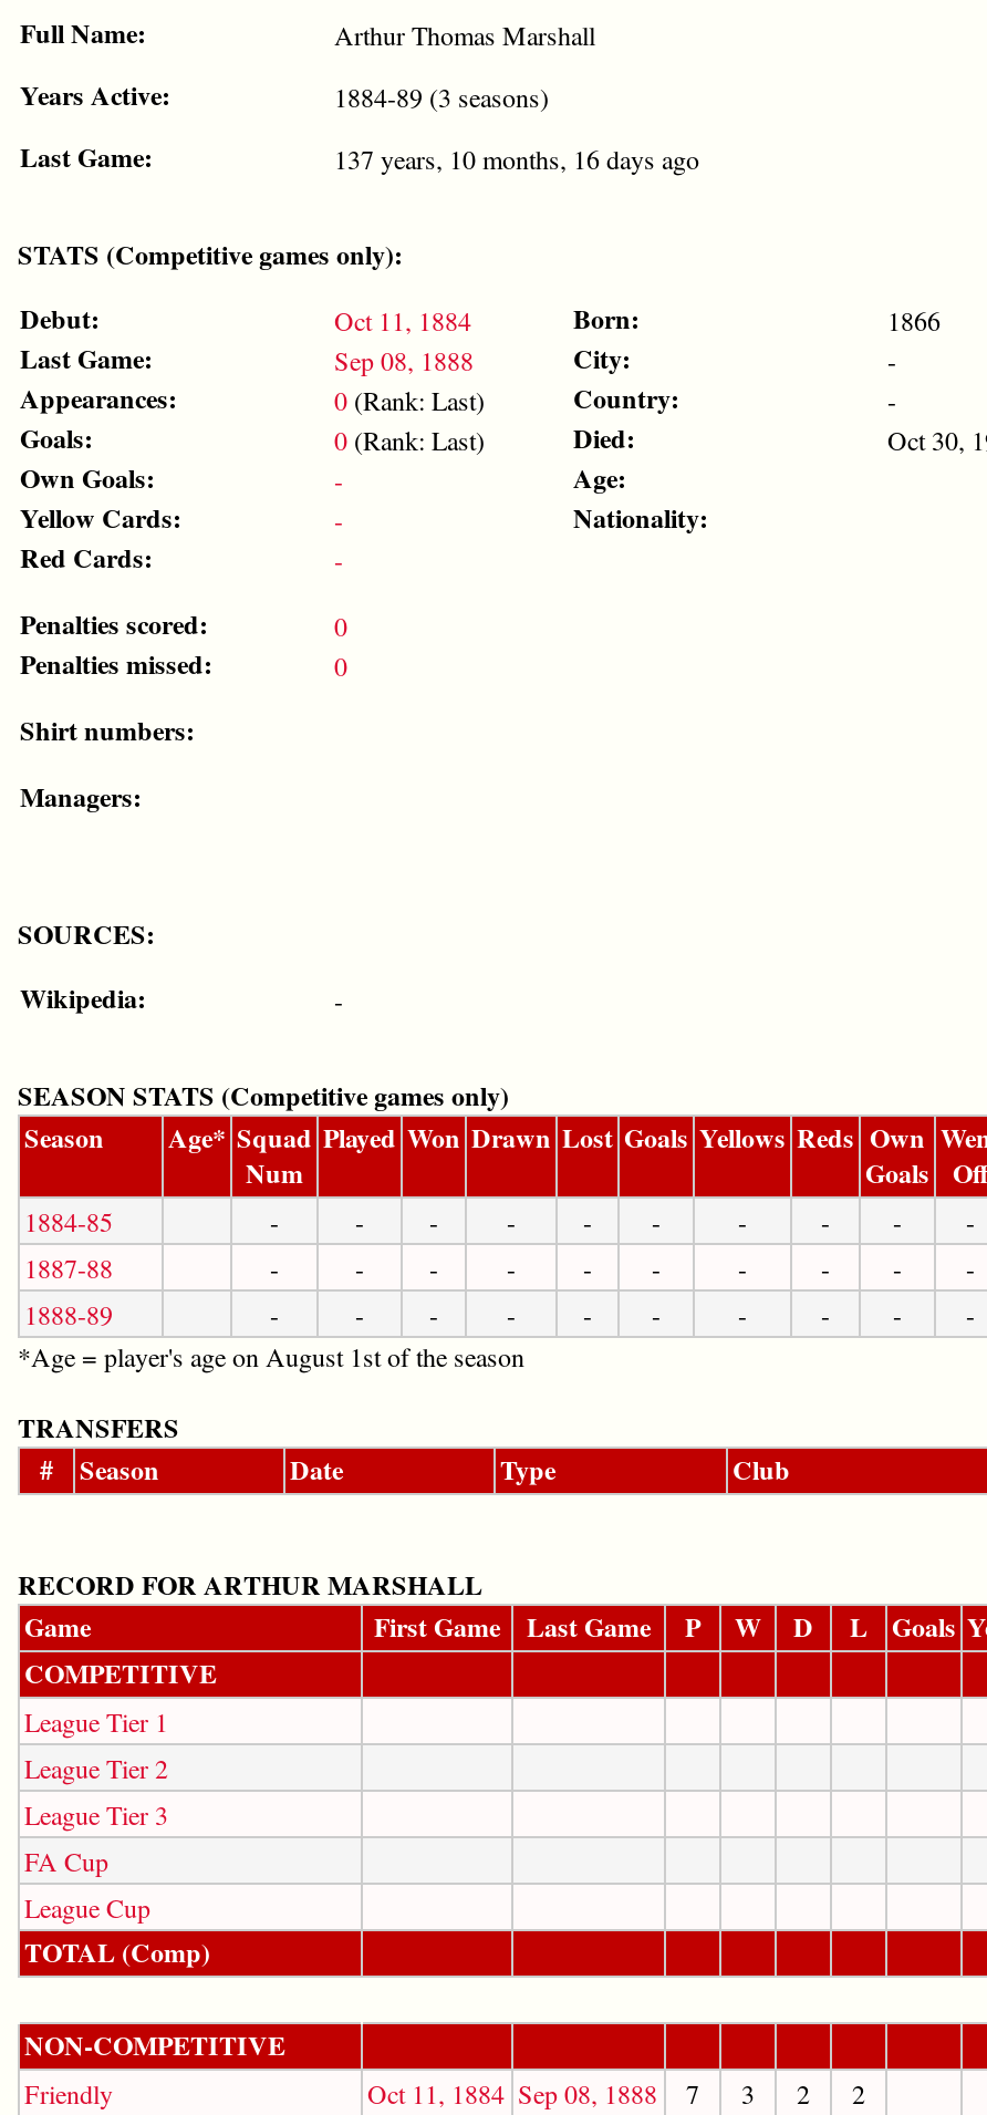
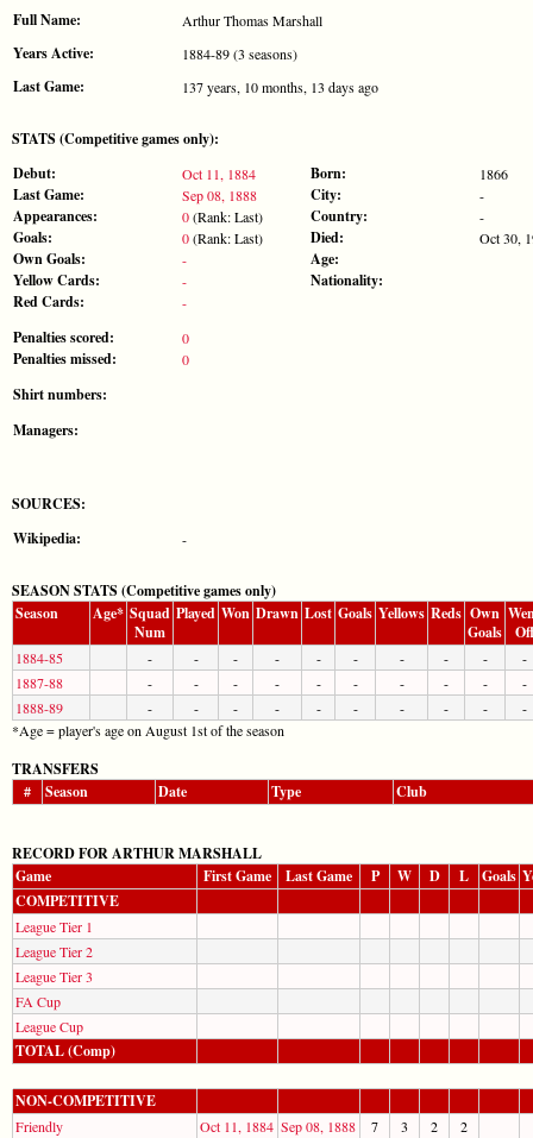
- 137 years, 10 months, 16 days ago
+ 137 years, 10 months, 13 days ago
